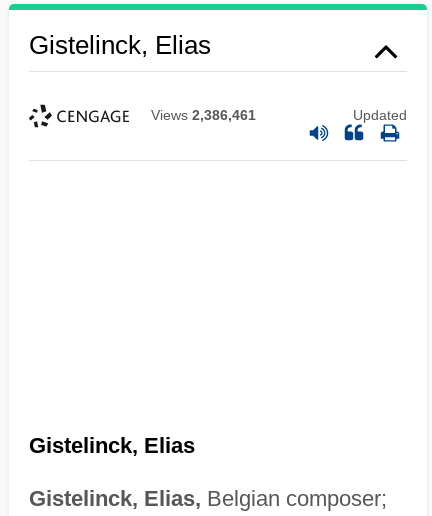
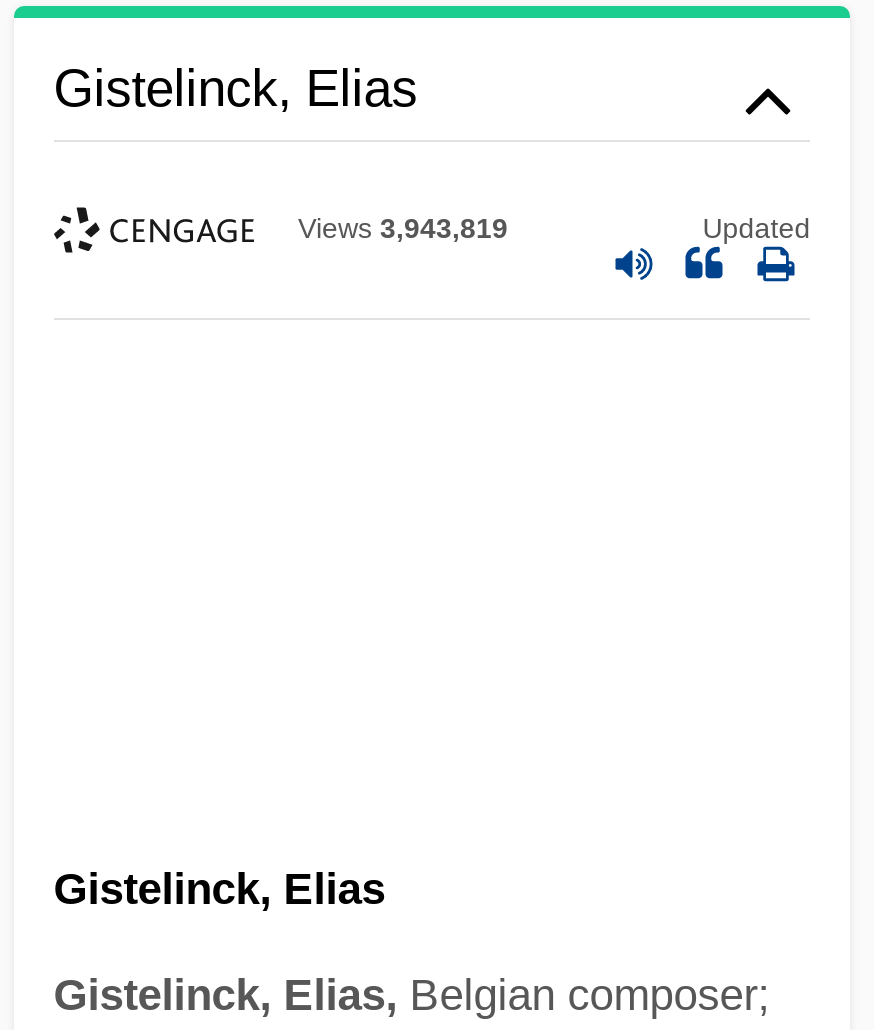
- Views 2,386,461
+ Views 3,943,819
